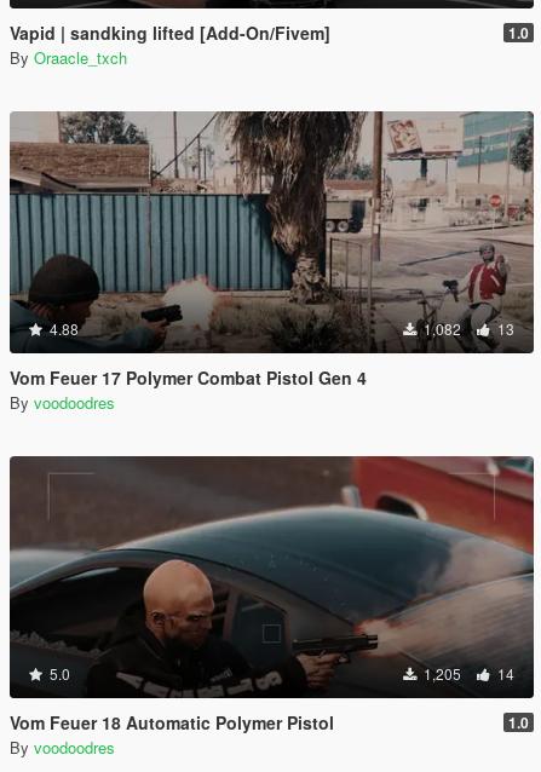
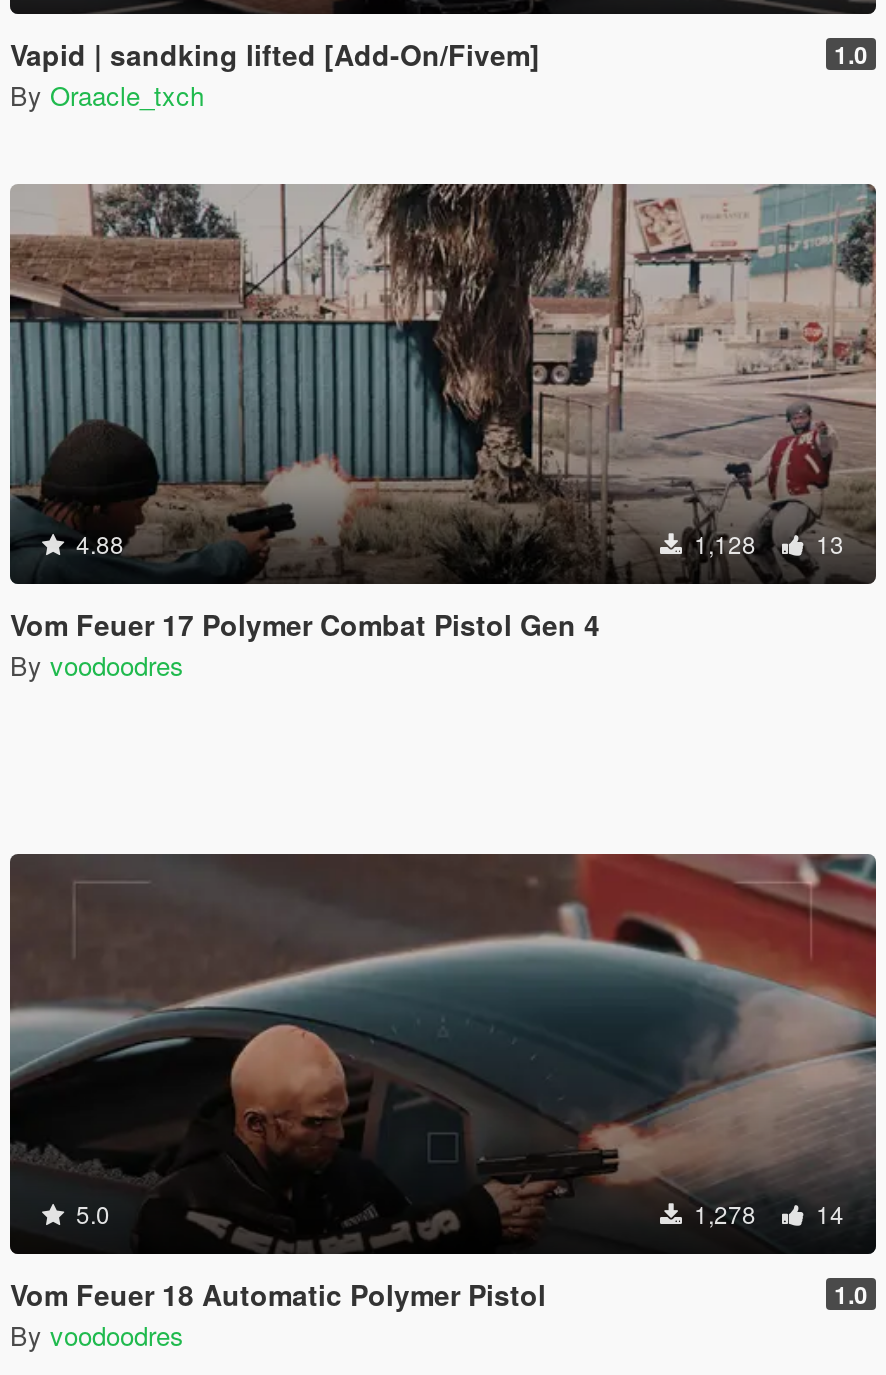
- 1,082 13
+ 1,128 13

- 1,205 14
+ 1,278 14
